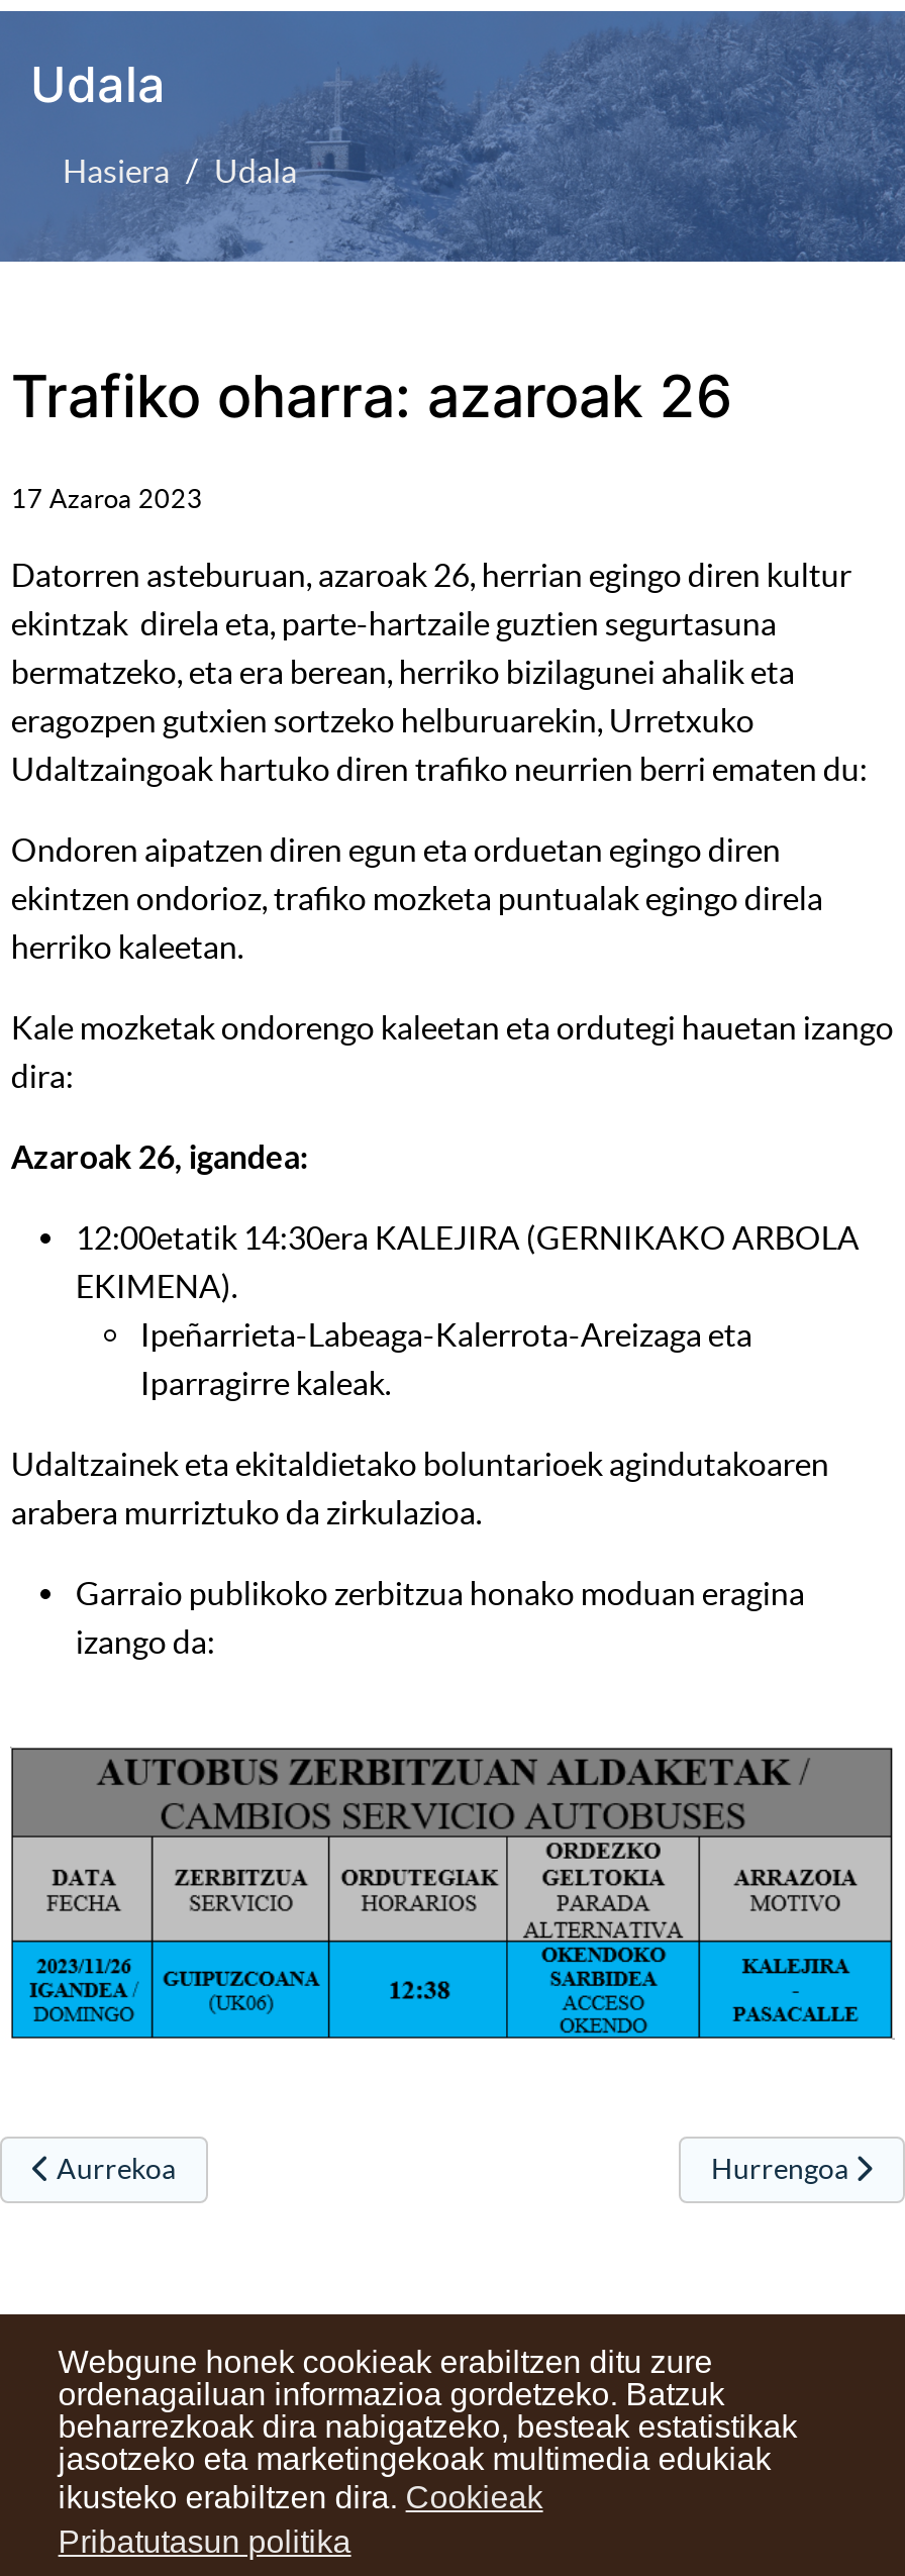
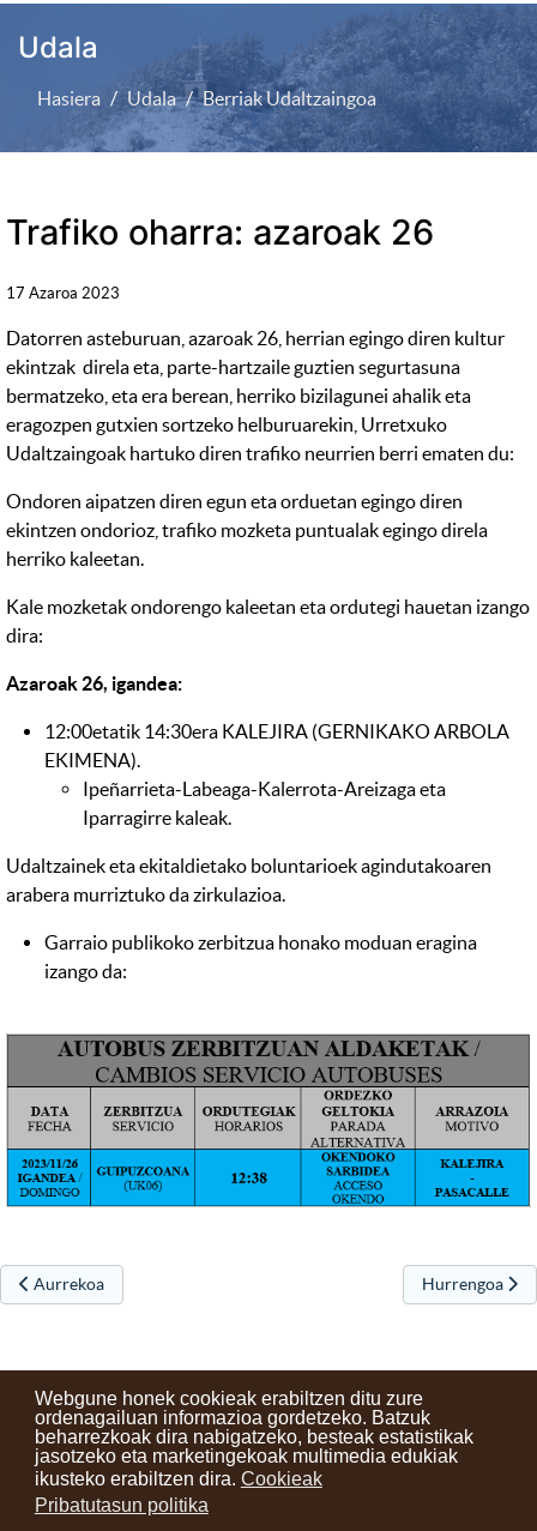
+ Berriak Udaltzaingoa
